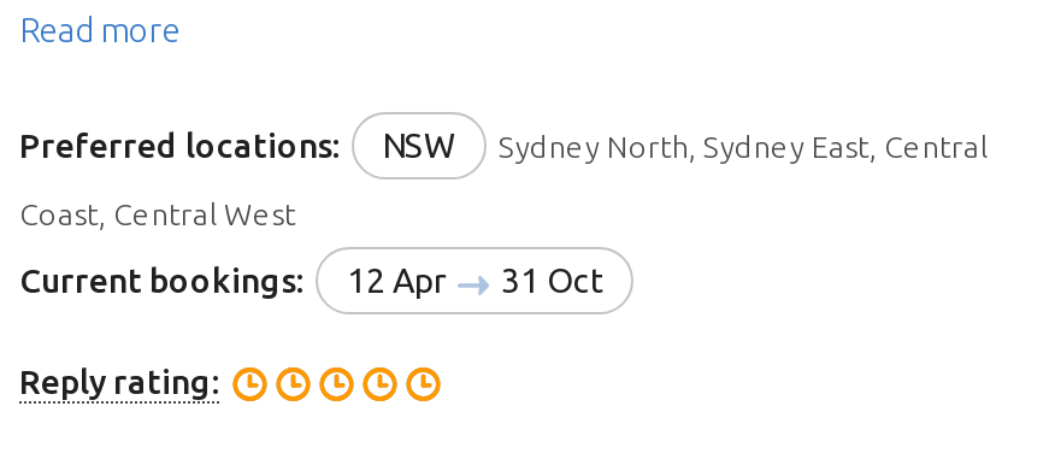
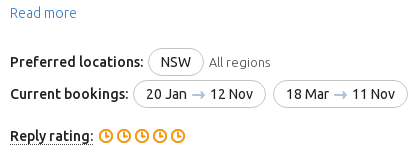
- Sydney North, Sydney East, Central
- Coast, Central West
+ All regions

- 12 Apr
- 31 Oct
+ 20 Jan
+ 12 Nov
+ 18 Mar
+ 11 Nov
